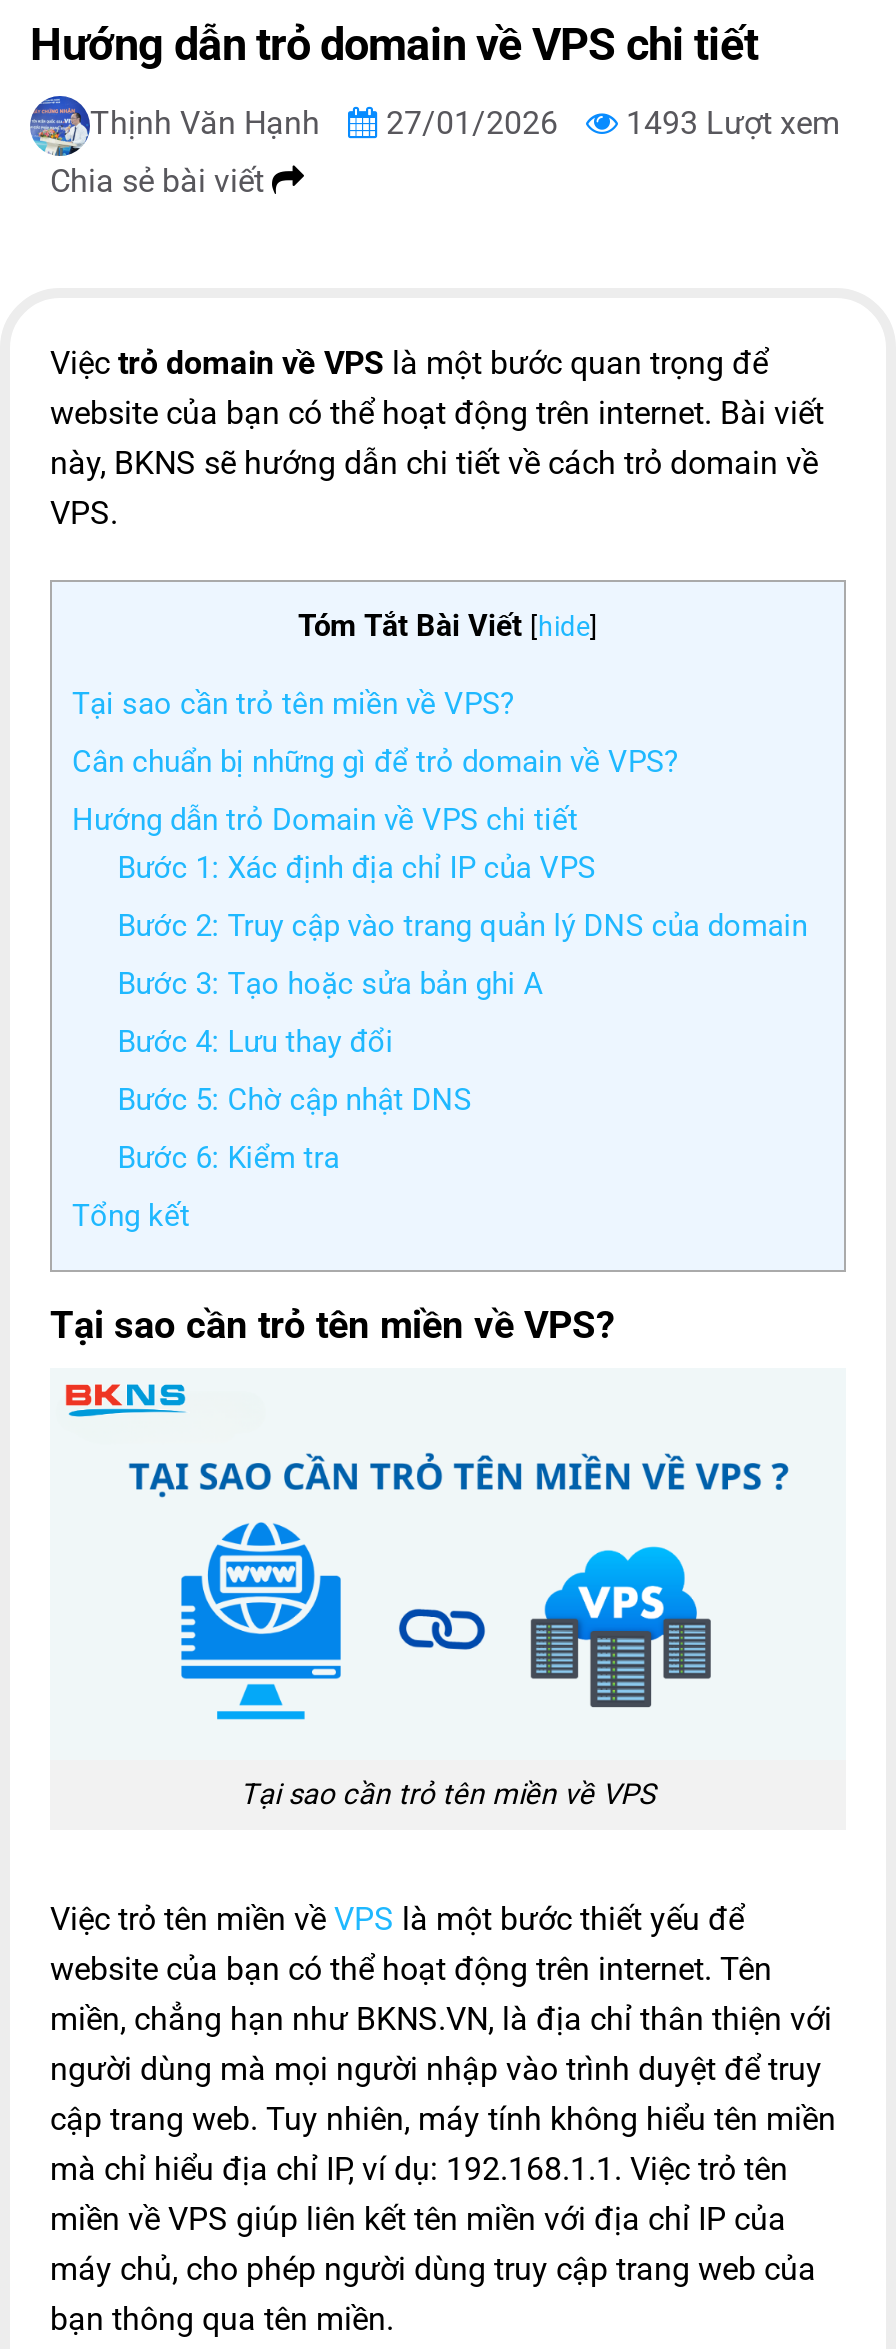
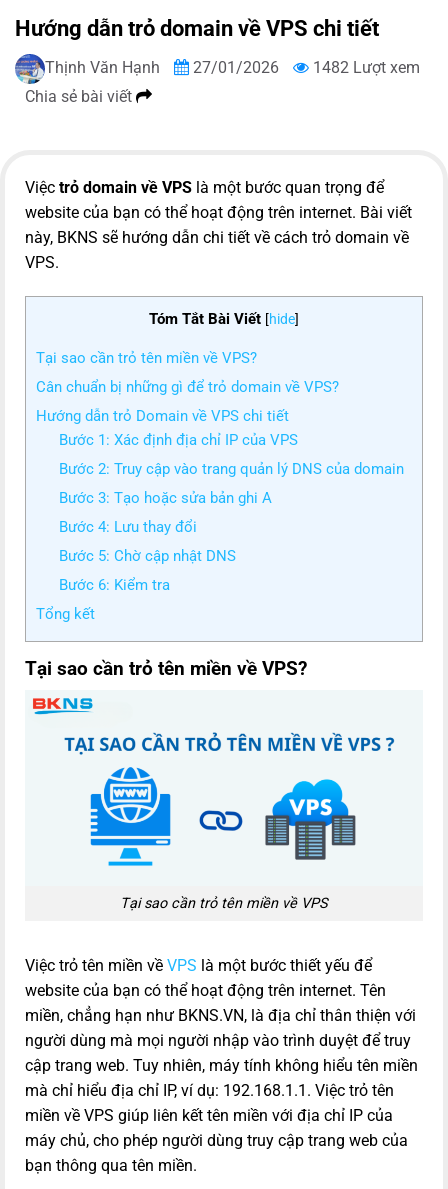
- Thịnh Văn Hạnh 27/01/2026 1493 Lượt xem
+ Thịnh Văn Hạnh 27/01/2026 1482 Lượt xem
